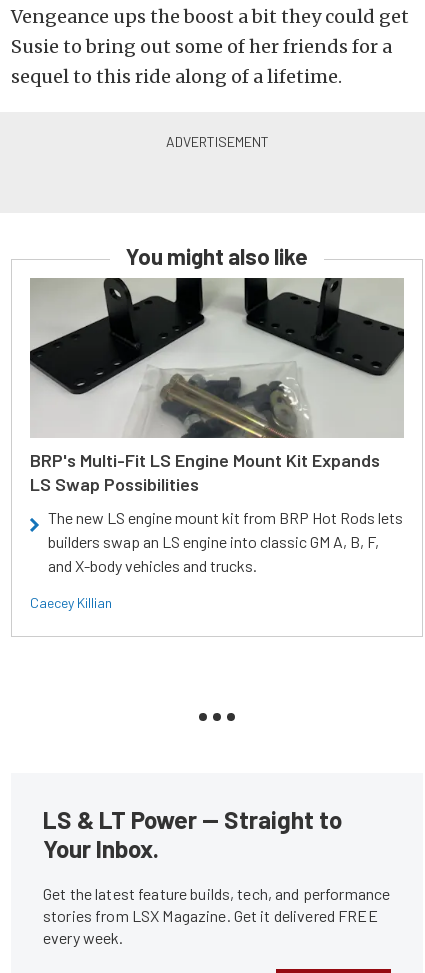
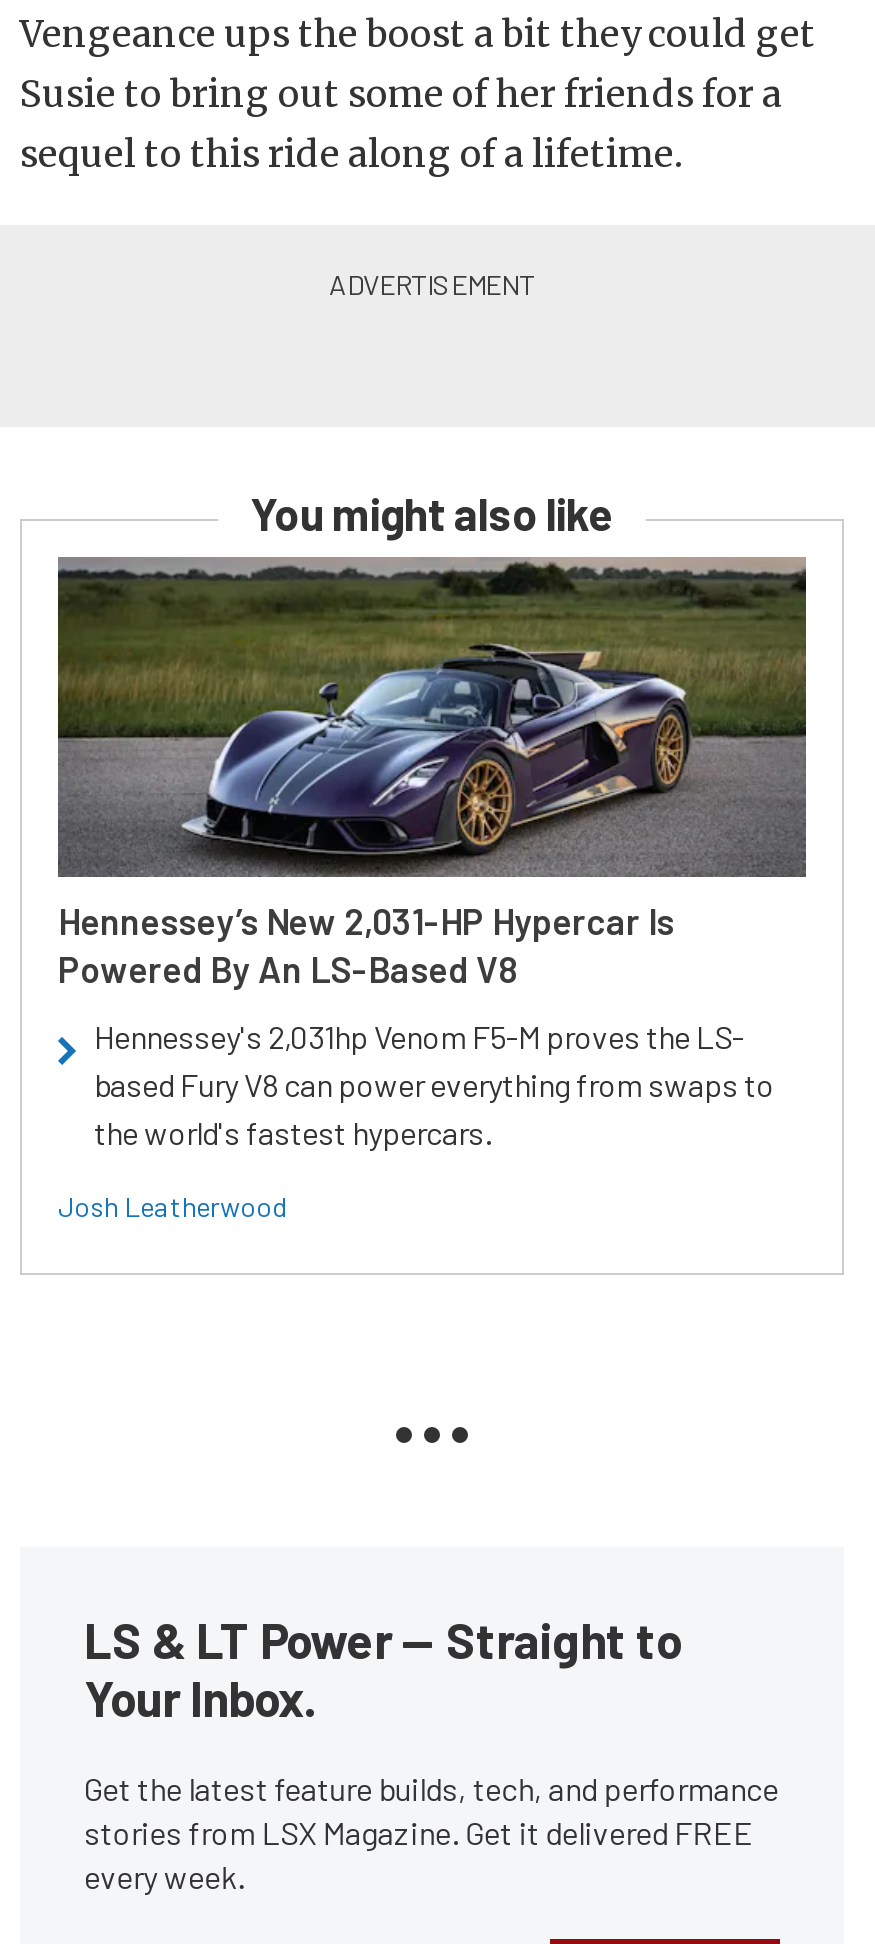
- [image]
- BRP's Multi-Fit LS Engine Mount Kit Expands
- LS Swap Possibilities
+ [image]
+ Hennessey’s New 2,031-HP Hypercar Is
+ Powered By An LS-Based V8

- The new LS engine mount kit from BRP Hot Rods lets
- builders swap an LS engine into classic GM A, B, F,
- and X-body vehicles and trucks.
+ Hennessey's 2,031hp Venom F5-M proves the LS-
+ based Fury V8 can power everything from swaps to
+ the world's fastest hypercars.

- Caecey Killian
+ Josh Leatherwood
